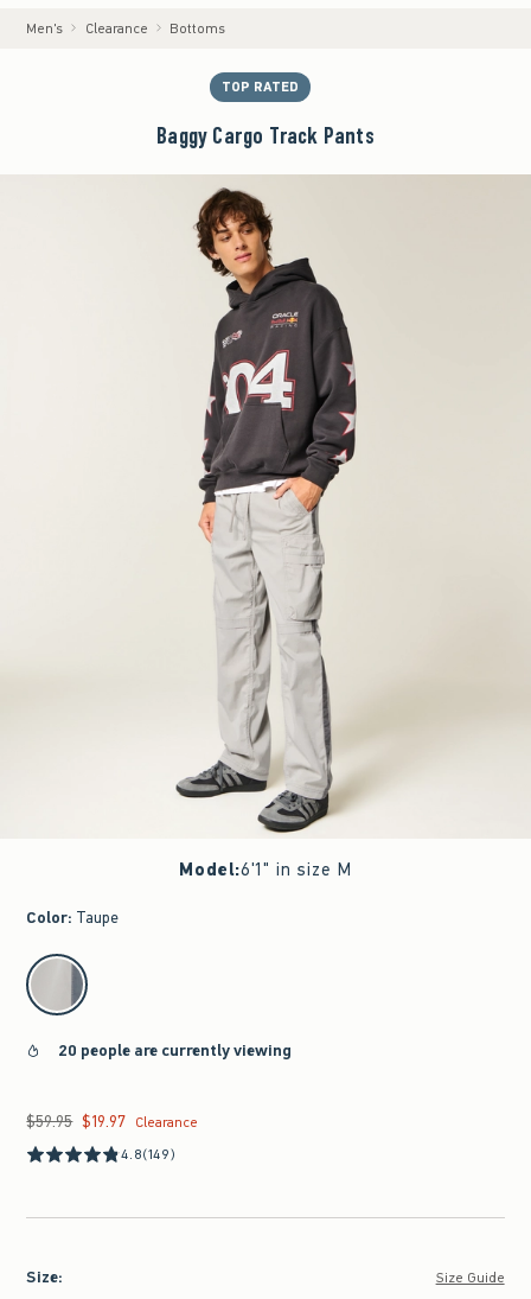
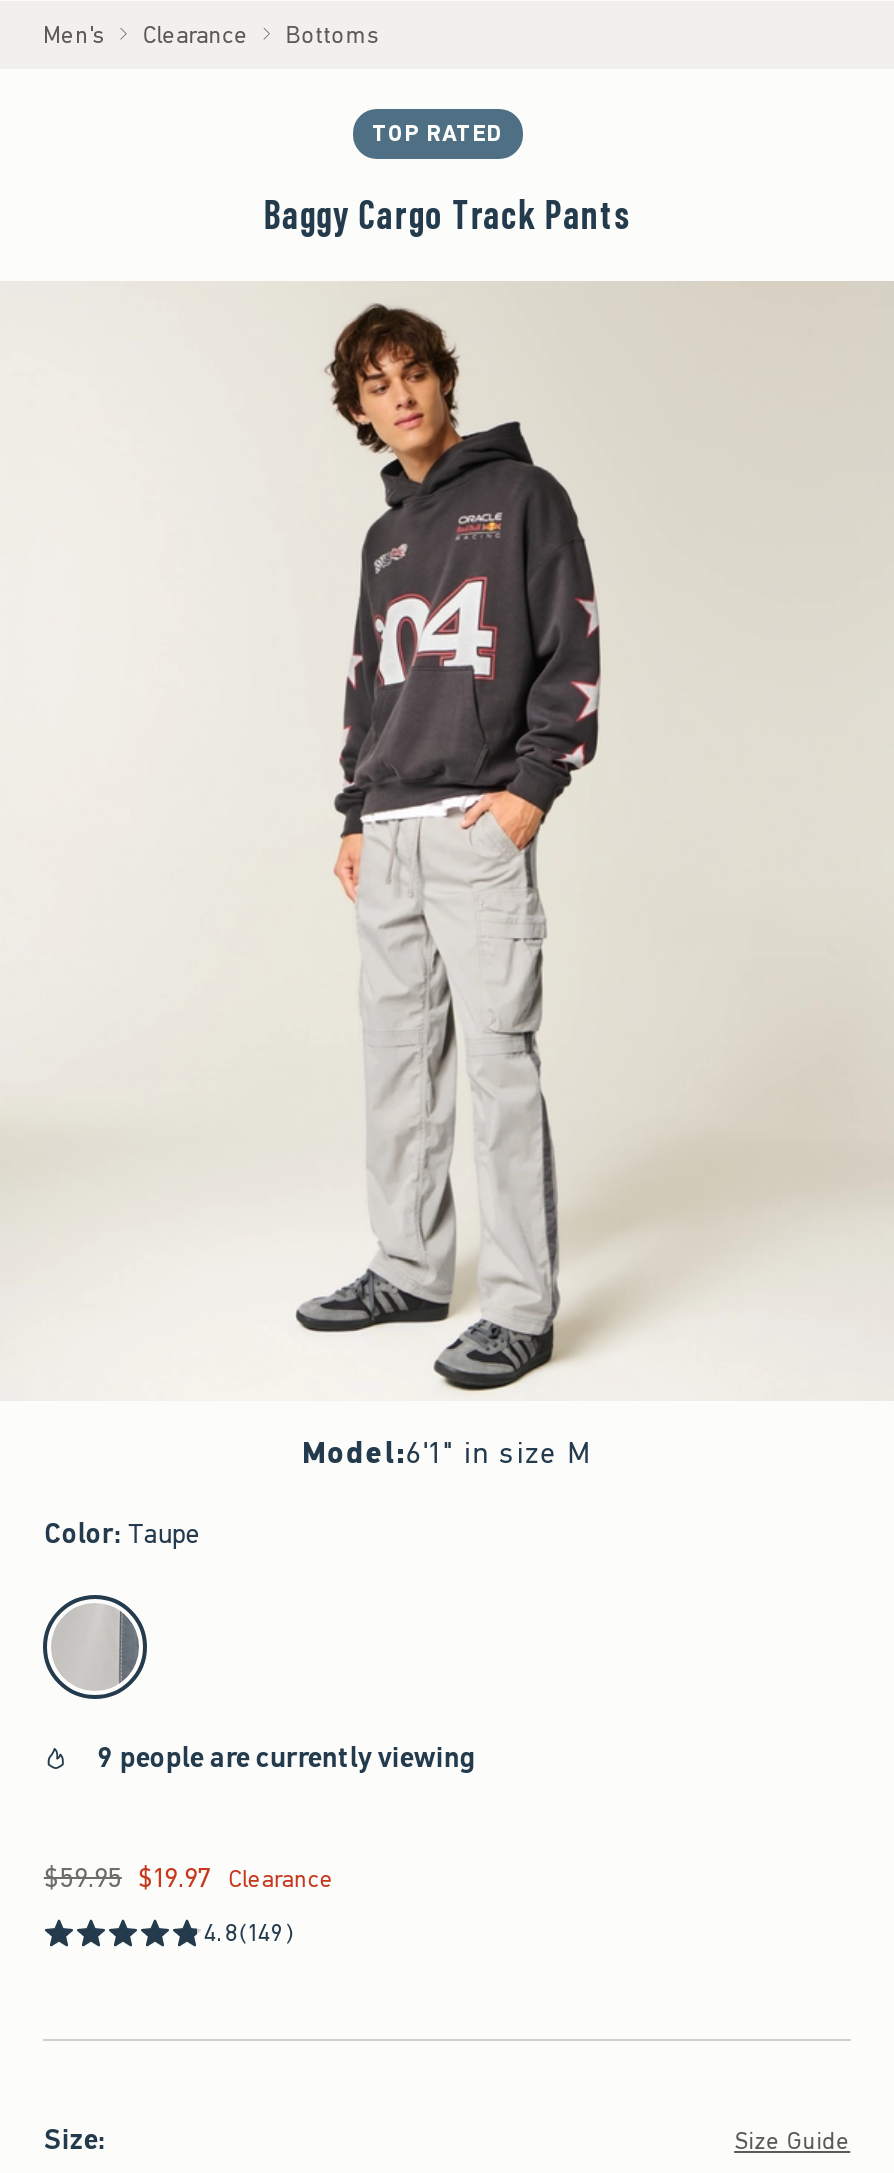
- 20 people are currently viewing
+ 9 people are currently viewing
